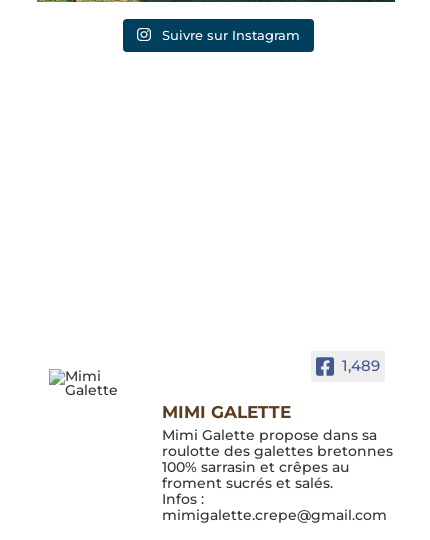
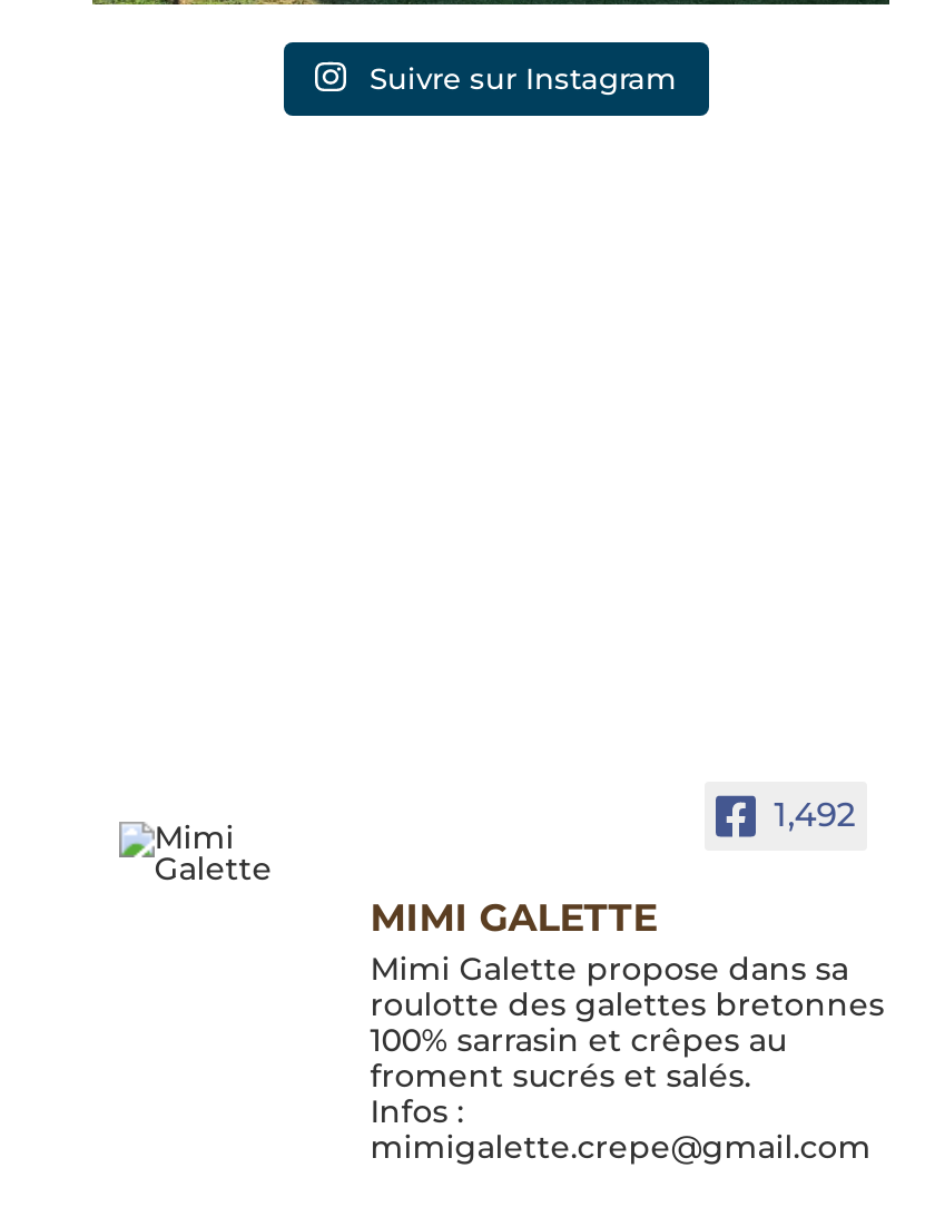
- 1,489
+ 1,492
